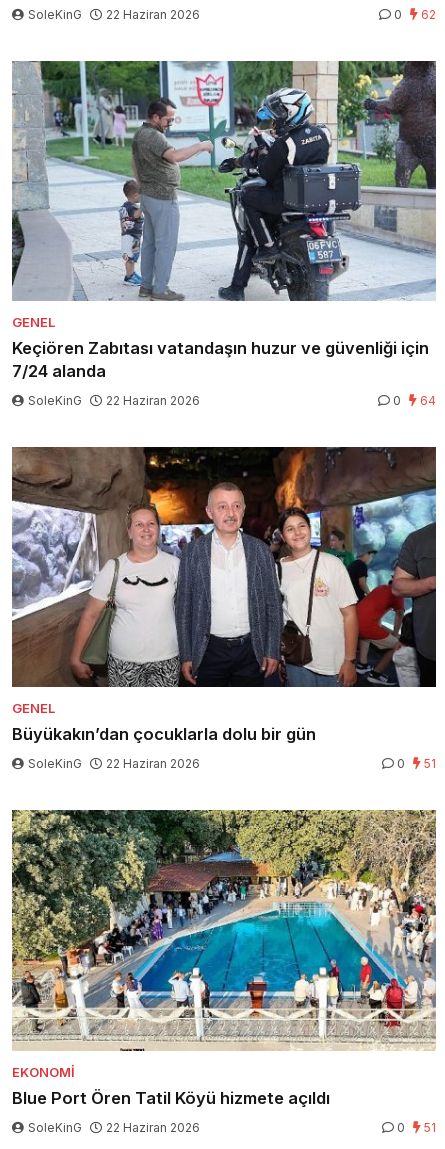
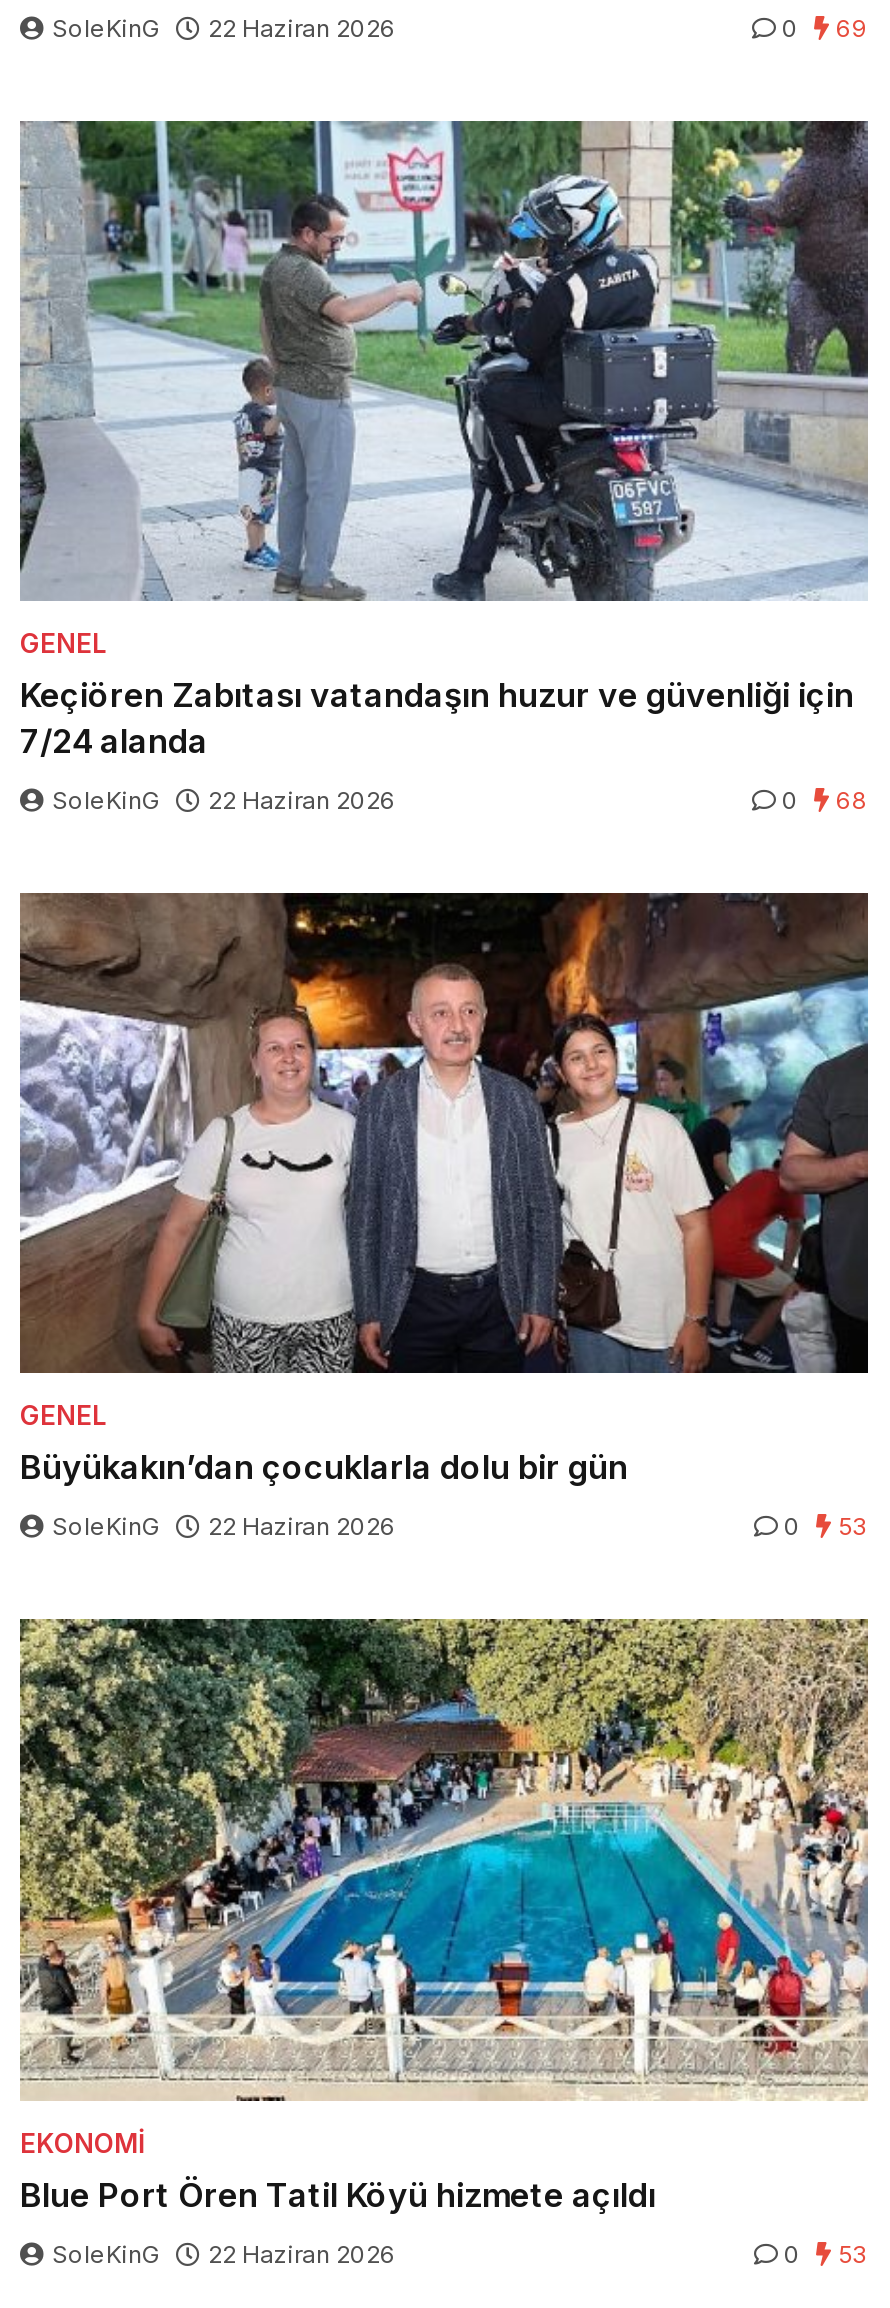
- 0 62
+ 0 69

- 0 64
+ 0 68

- 0 51
+ 0 53

- 0 51
+ 0 53
